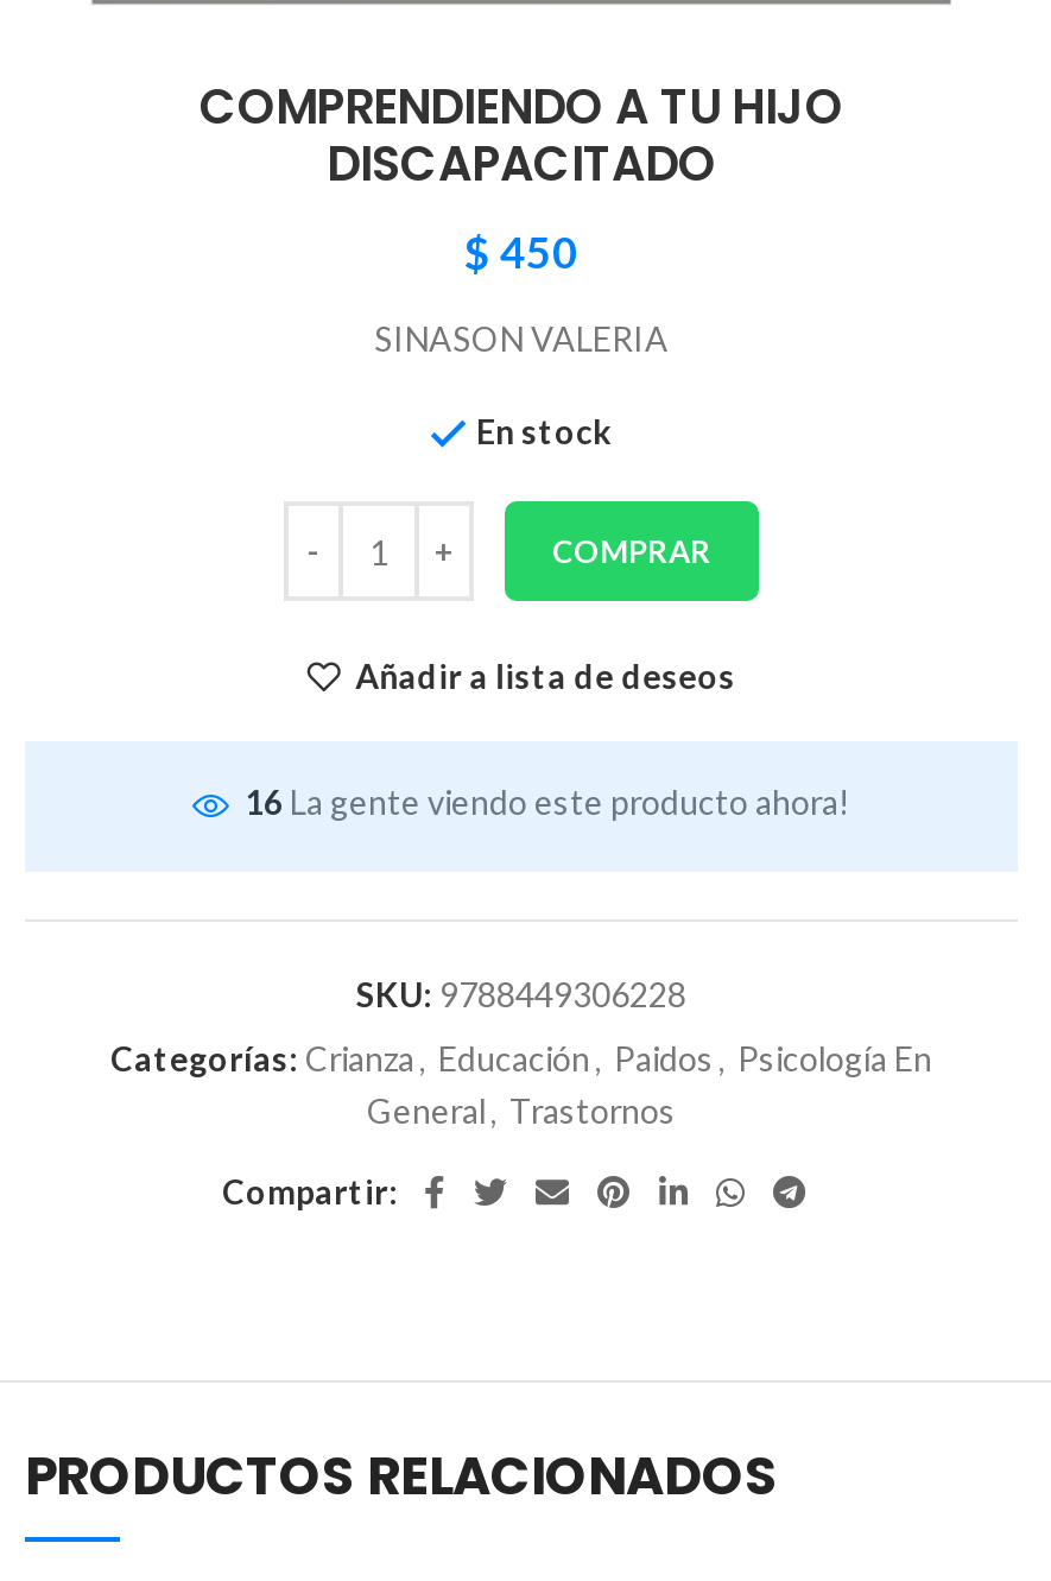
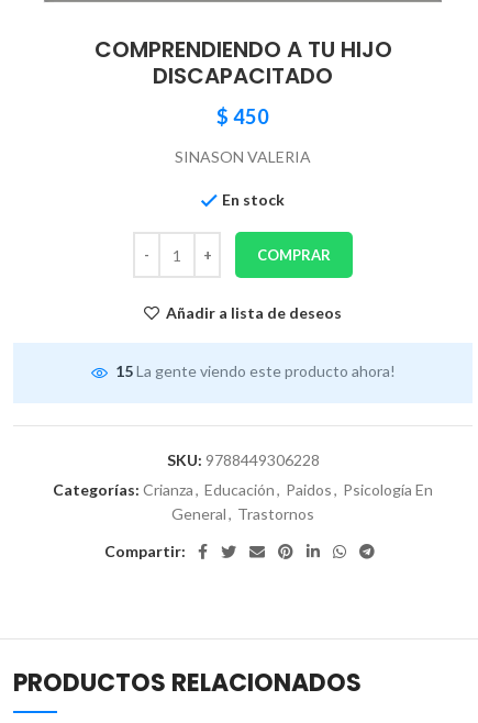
- 16 La gente viendo este producto ahora!
+ 15 La gente viendo este producto ahora!
